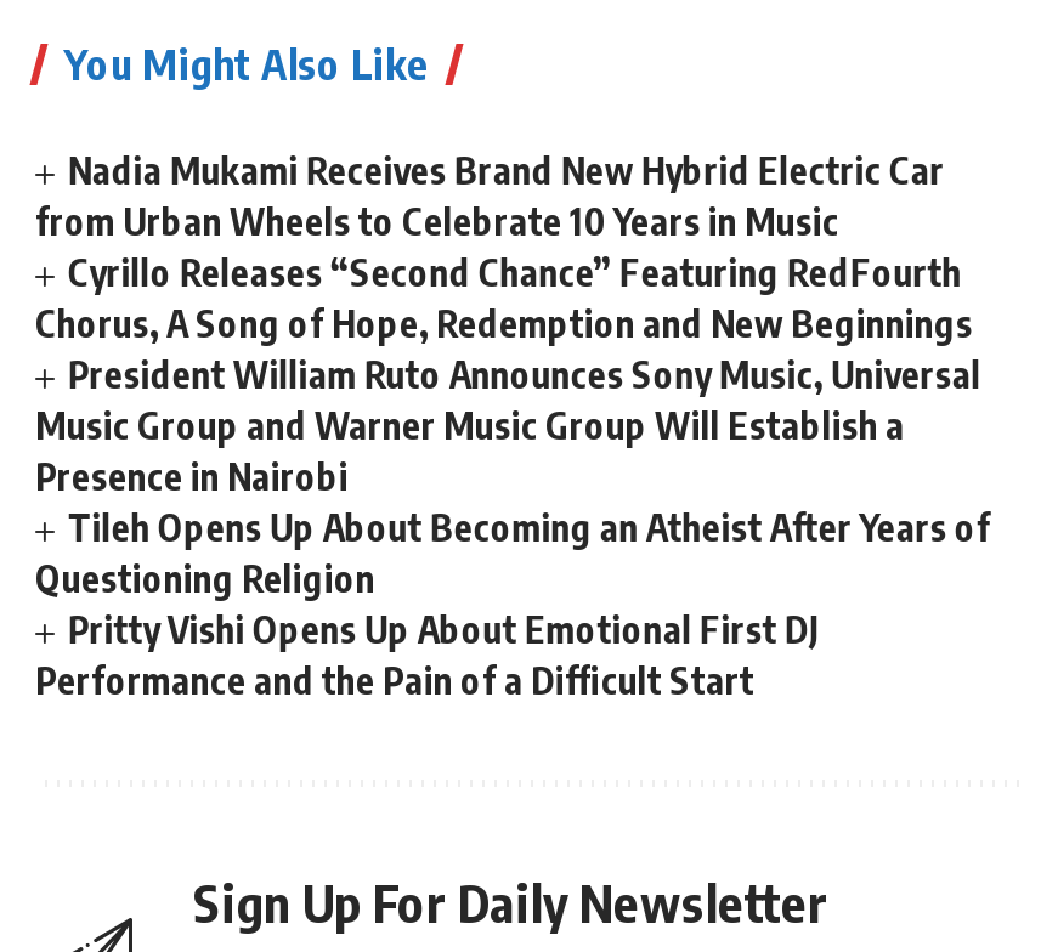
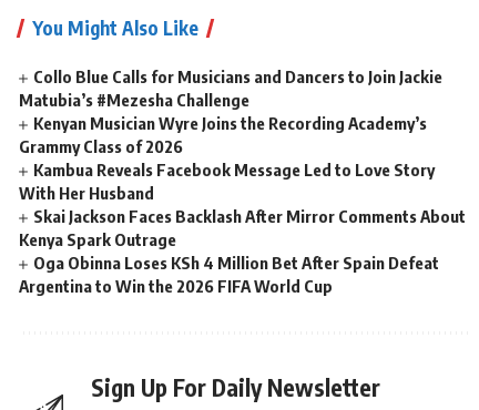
- Nadia Mukami Receives Brand New Hybrid Electric Car
- from Urban Wheels to Celebrate 10 Years in Music
- Cyrillo Releases “Second Chance” Featuring RedFourth
- Chorus, A Song of Hope, Redemption and New Beginnings
- President William Ruto Announces Sony Music, Universal
- Music Group and Warner Music Group Will Establish a
- Presence in Nairobi
- Tileh Opens Up About Becoming an Atheist After Years of
- Questioning Religion
- Pritty Vishi Opens Up About Emotional First DJ
- Performance and the Pain of a Difficult Start
+ Collo Blue Calls for Musicians and Dancers to Join Jackie
+ Matubia’s #Mezesha Challenge
+ Kenyan Musician Wyre Joins the Recording Academy’s
+ Grammy Class of 2026
+ Kambua Reveals Facebook Message Led to Love Story
+ With Her Husband
+ Skai Jackson Faces Backlash After Mirror Comments About
+ Kenya Spark Outrage
+ Oga Obinna Loses KSh 4 Million Bet After Spain Defeat
+ Argentina to Win the 2026 FIFA World Cup
